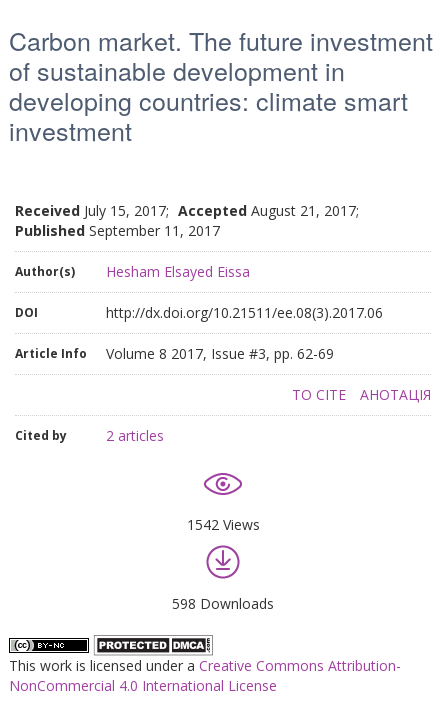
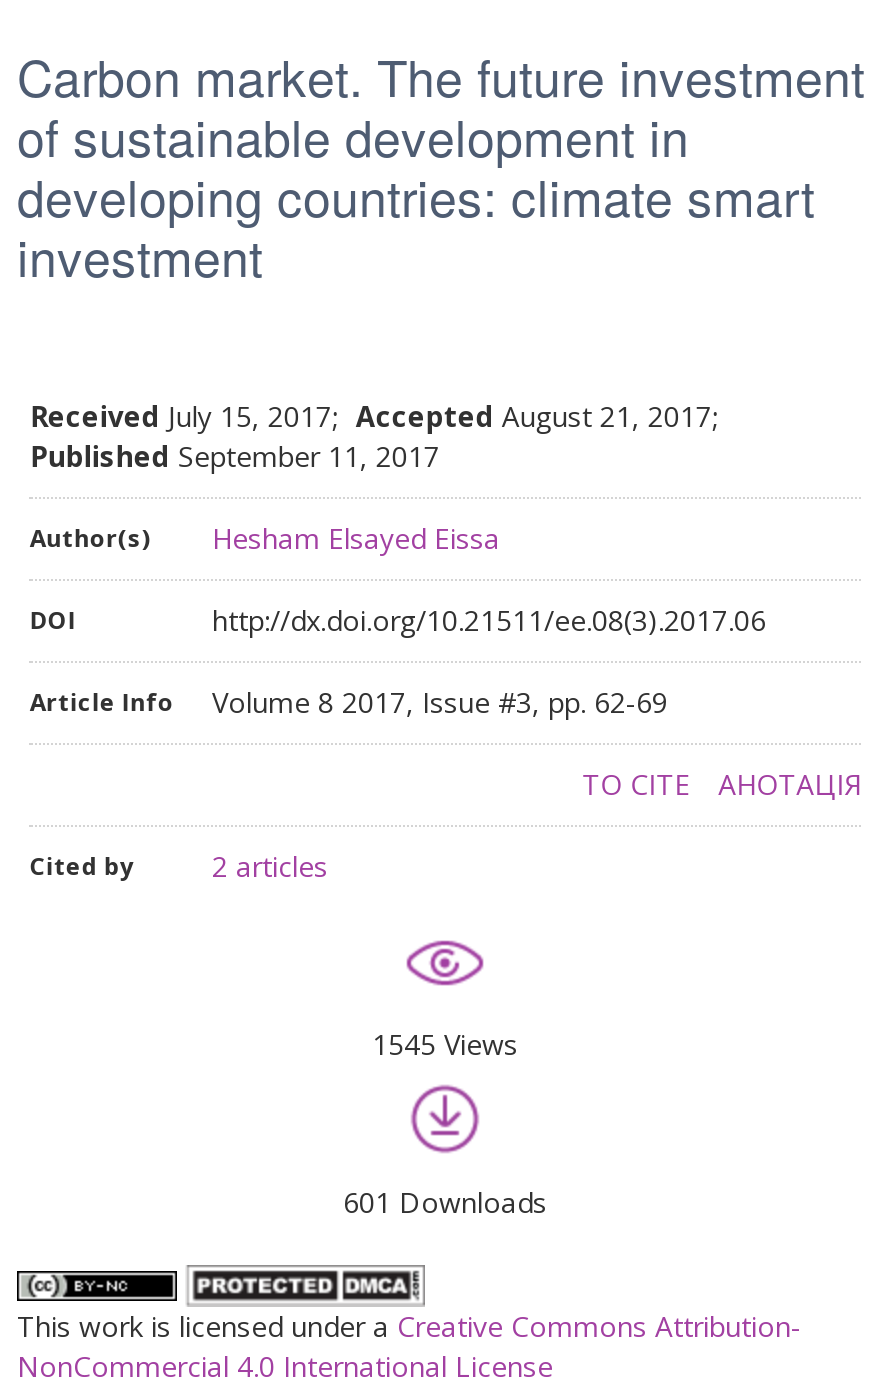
- 1542 Views
+ 1545 Views

- 598 Downloads
+ 601 Downloads
